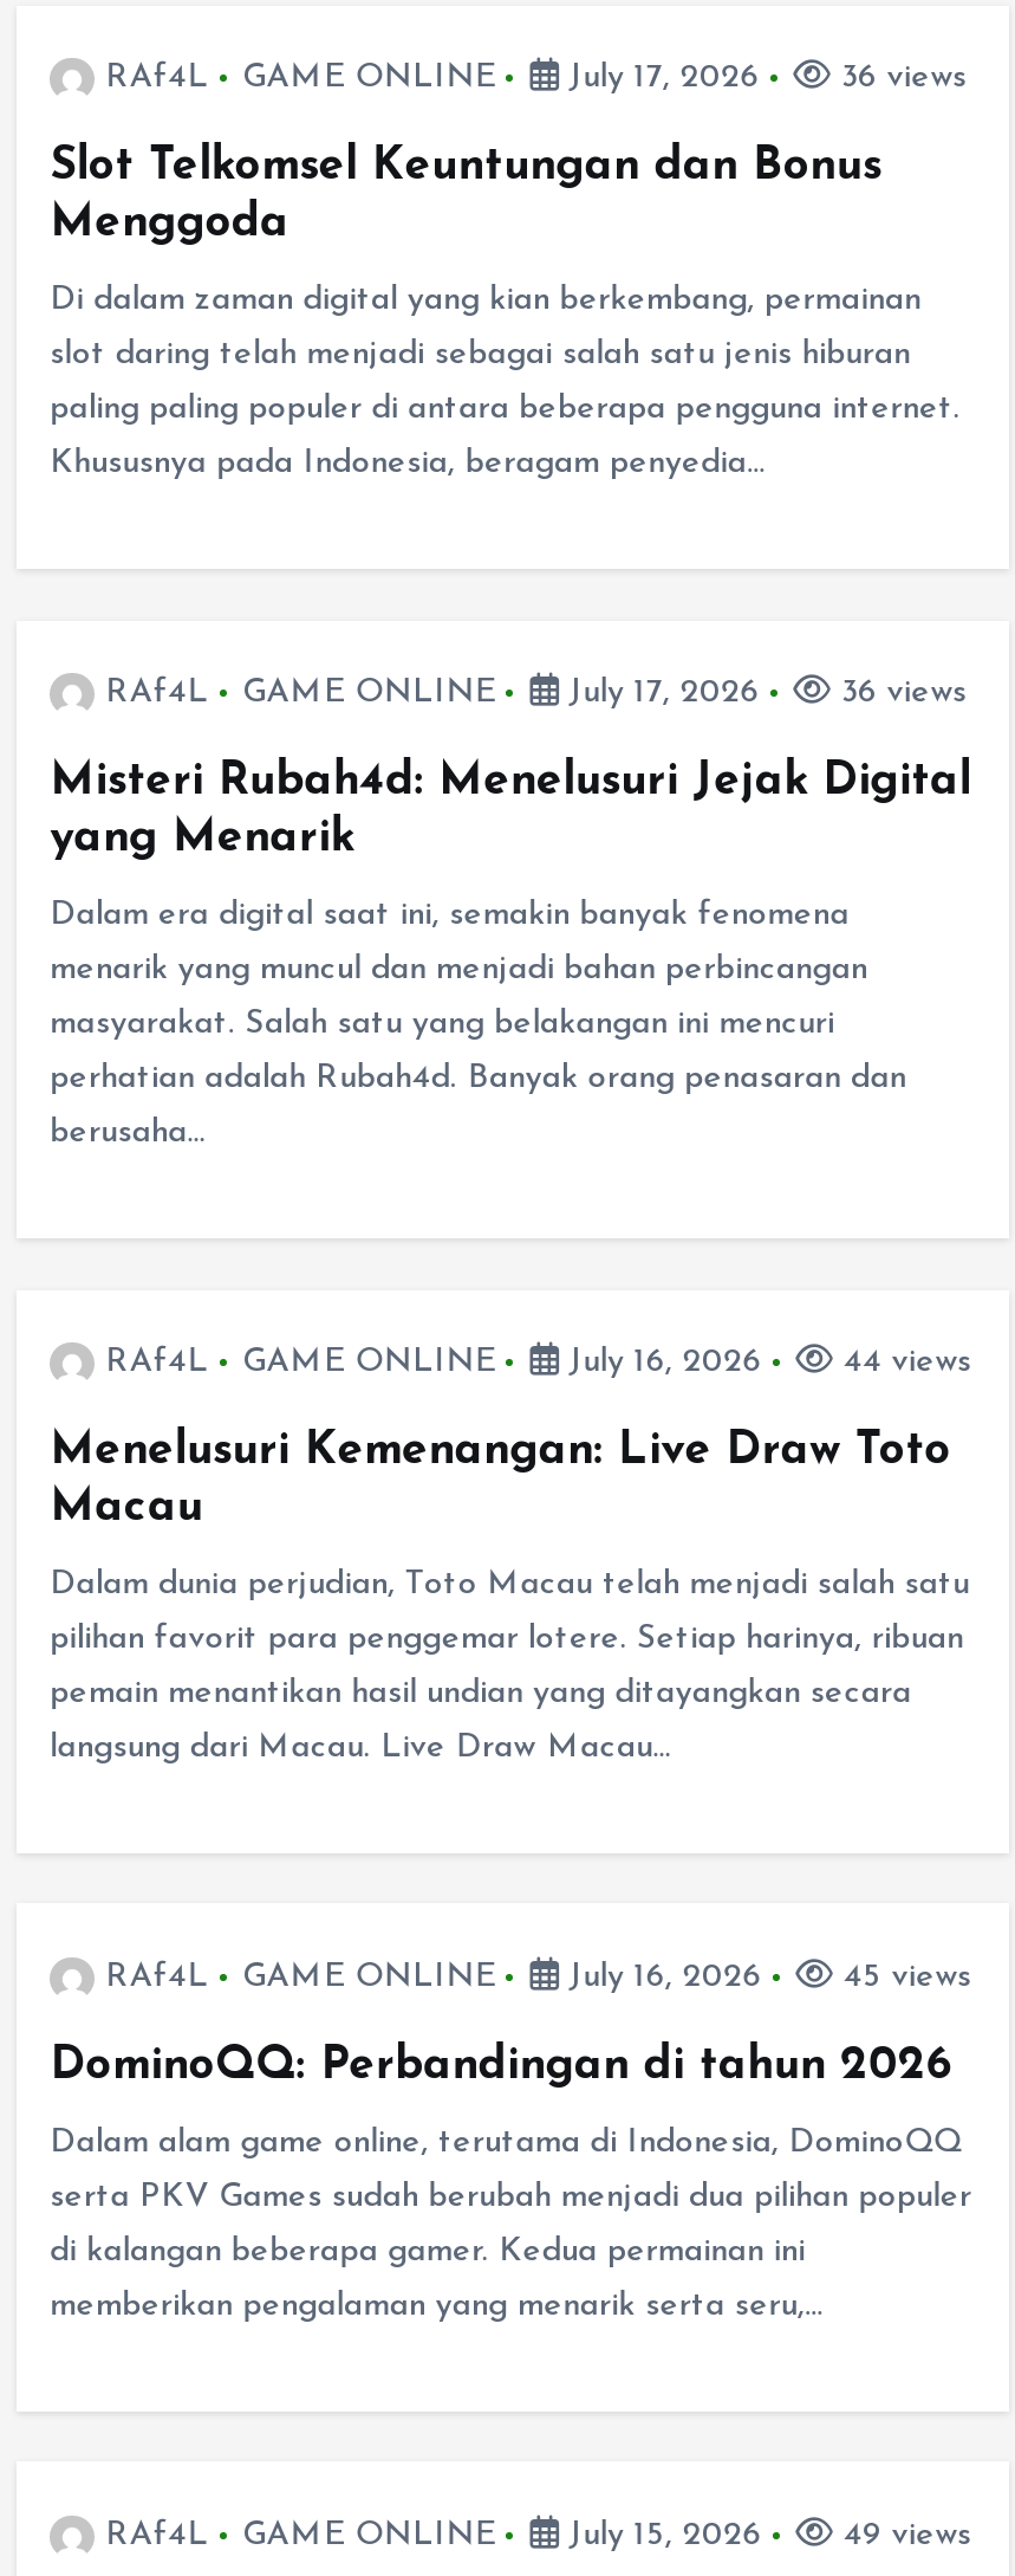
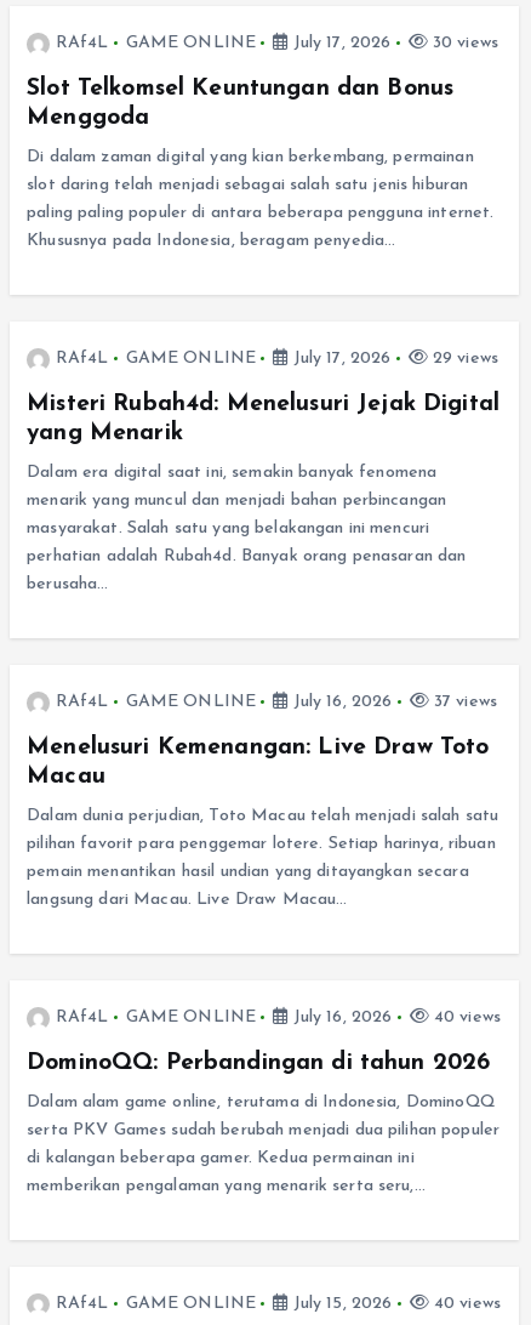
- 36 views
+ 30 views

- 36 views
+ 29 views

- 44 views
+ 37 views

- 45 views
+ 40 views

- 49 views
+ 40 views
